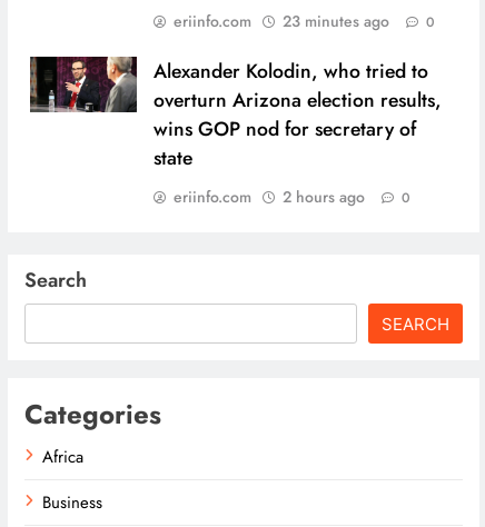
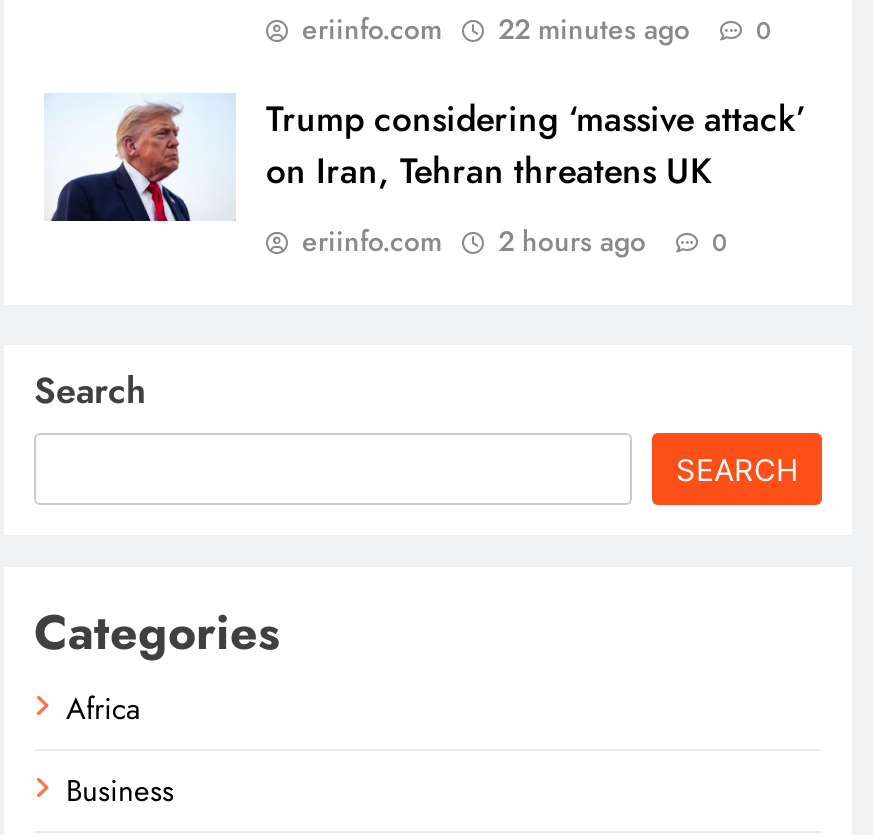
- eriinfo.com 23 minutes ago 0
+ eriinfo.com 22 minutes ago 0

- [image]
- Alexander Kolodin, who tried to
- overturn Arizona election results,
- wins GOP nod for secretary of
- state
+ [image]
+ Trump considering ‘massive attack’
+ on Iran, Tehran threatens UK
